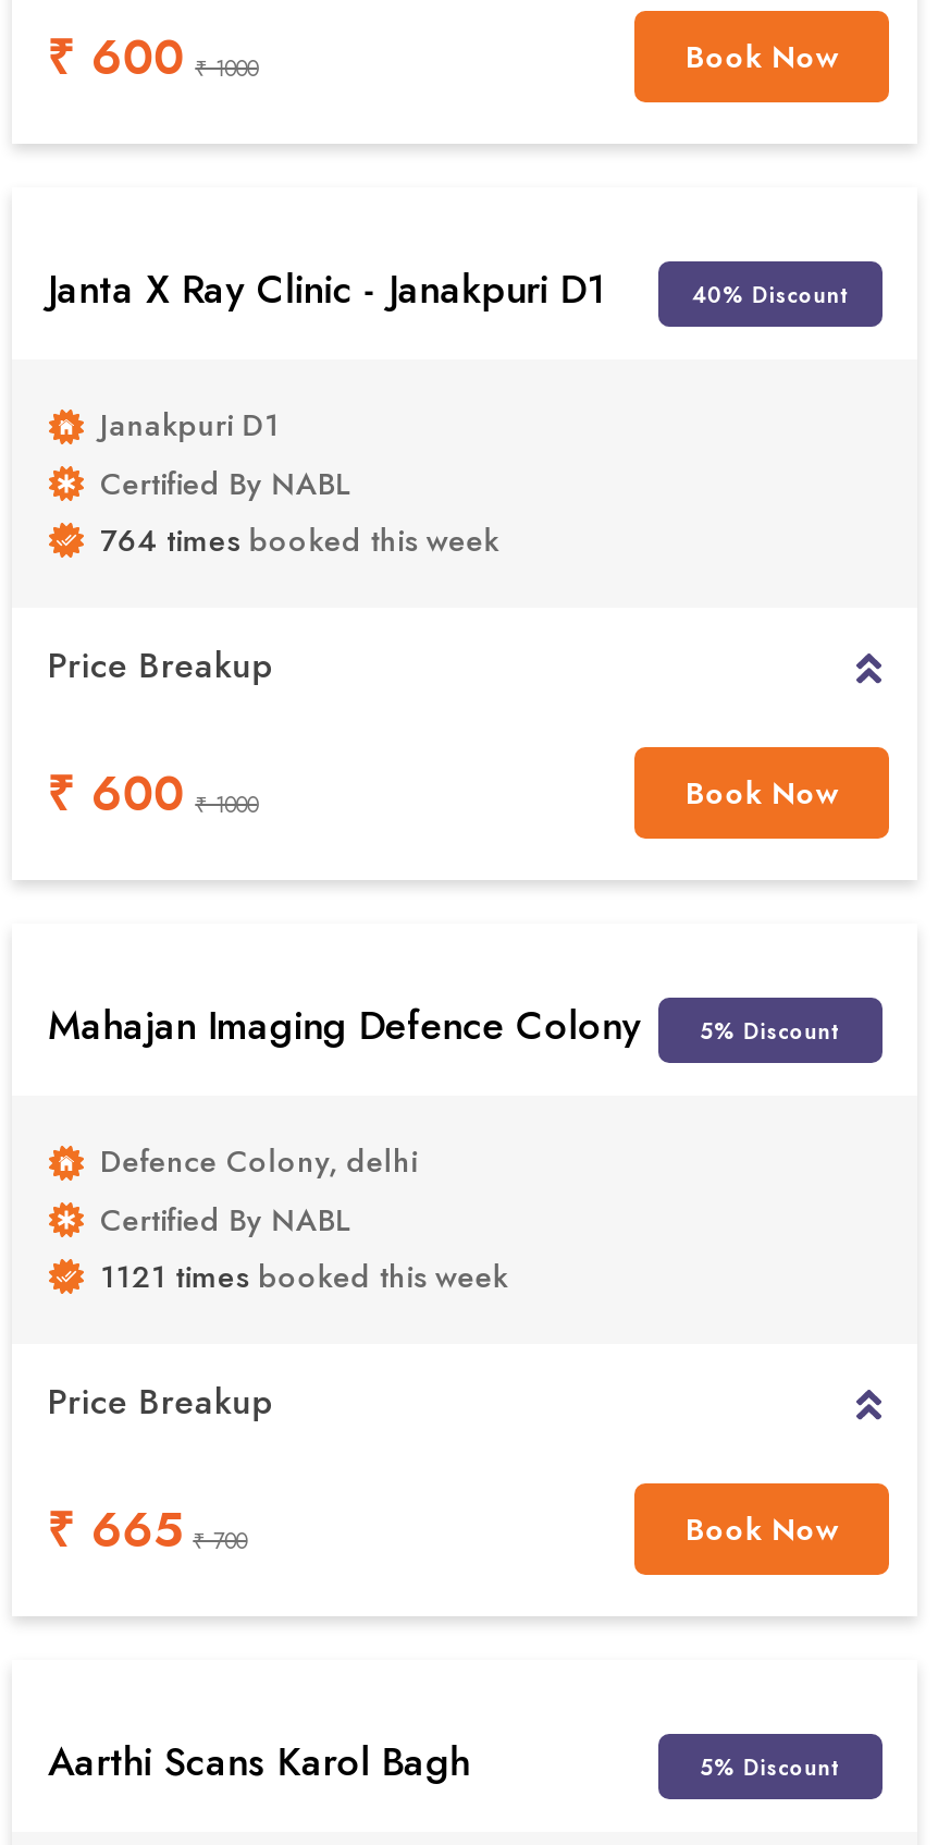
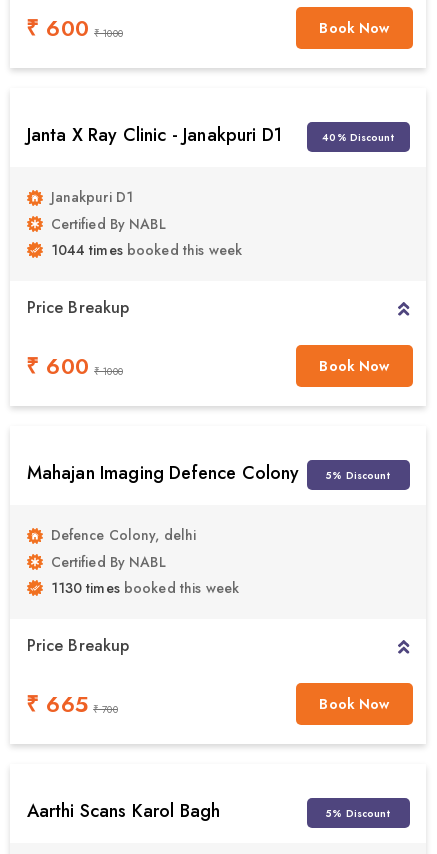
- 764 times booked this week
+ 1044 times booked this week

- 1121 times booked this week
+ 1130 times booked this week
